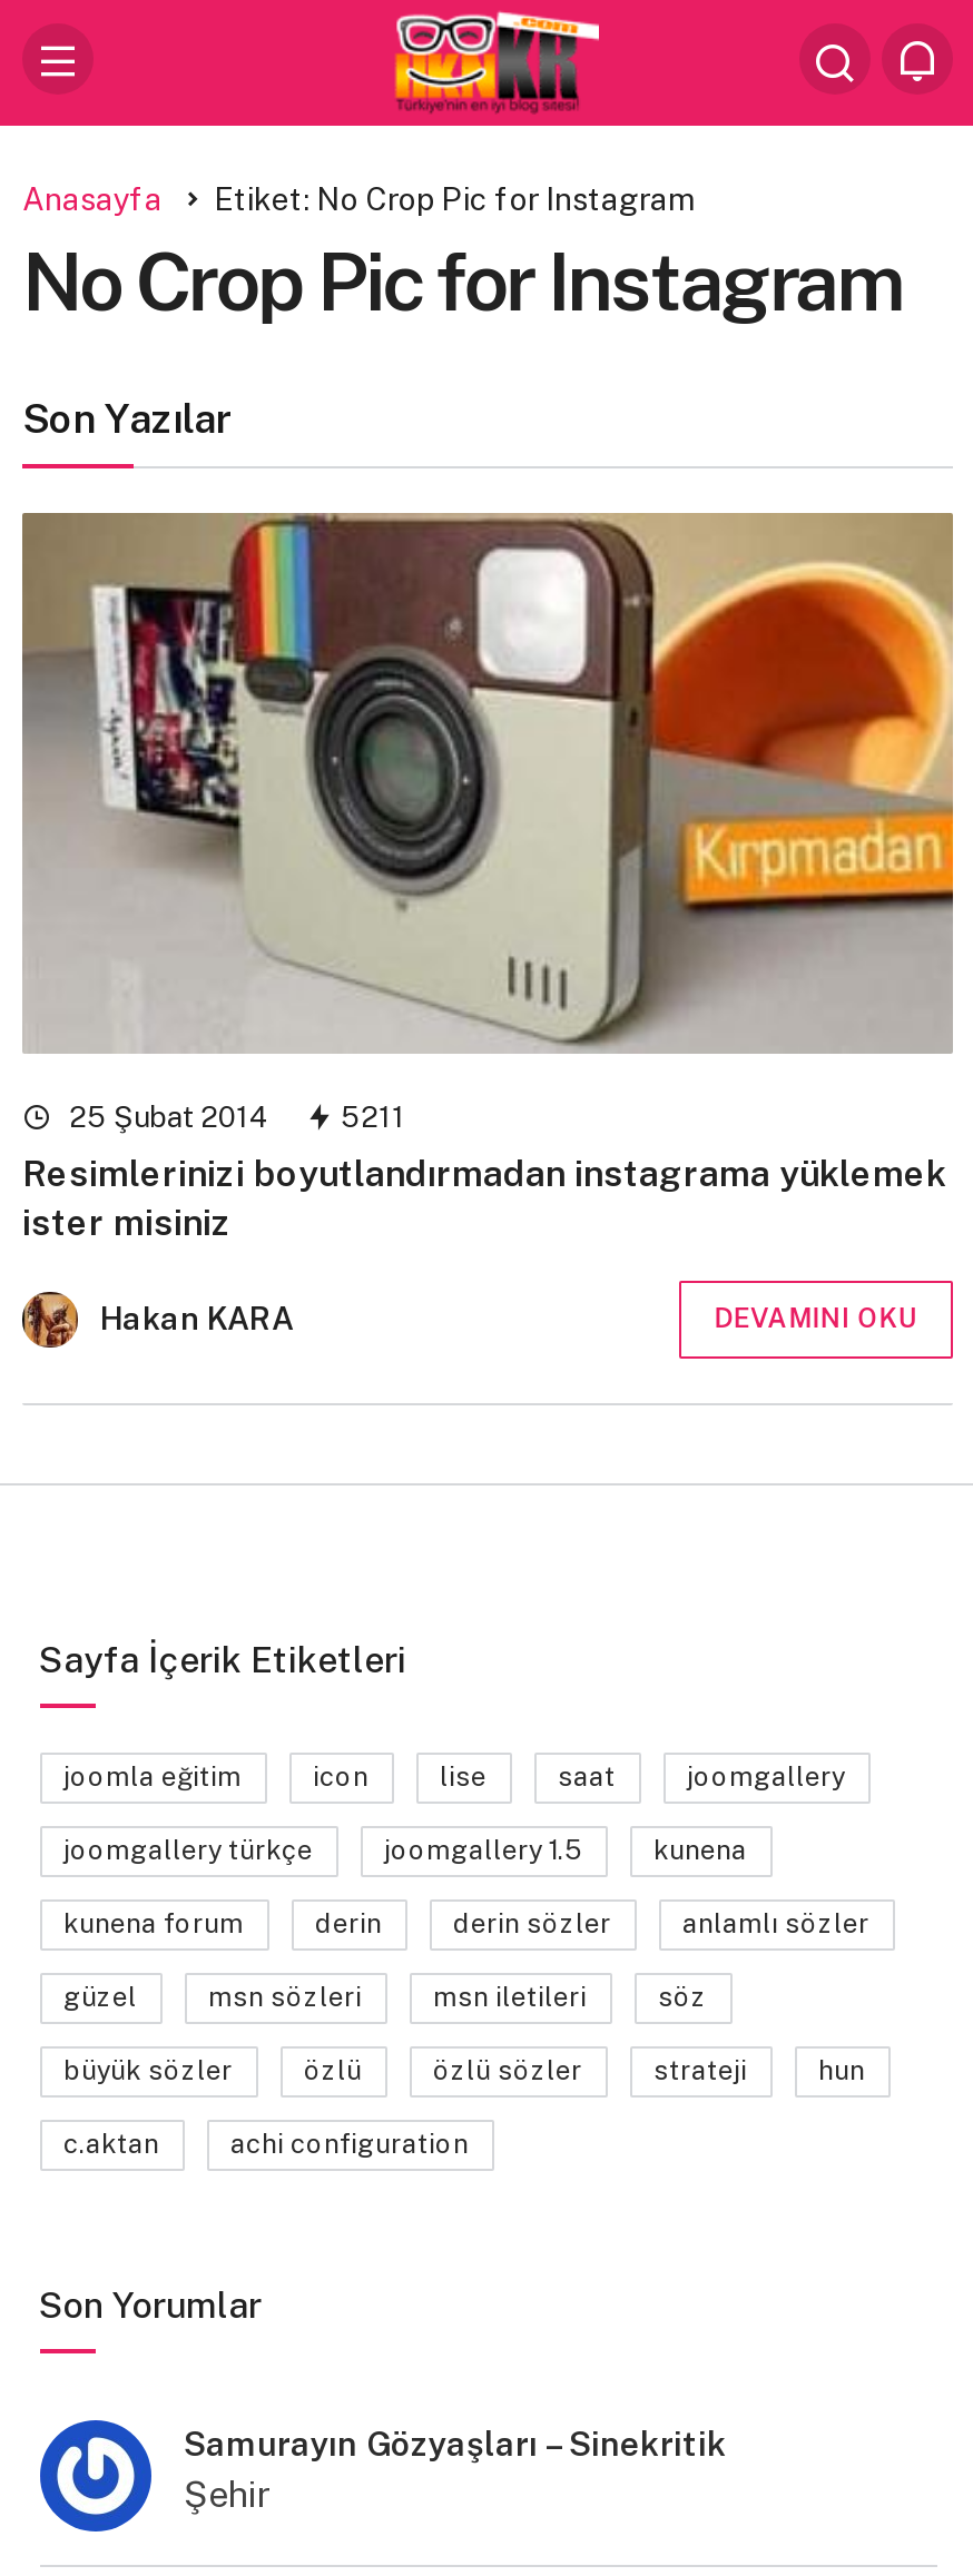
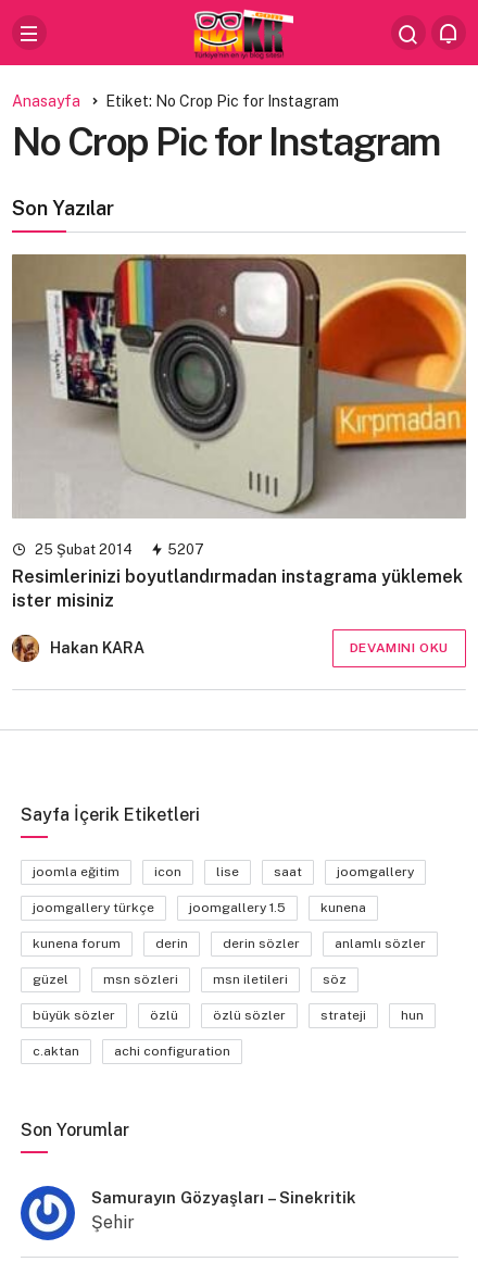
- 25 Şubat 2014 5211
+ 25 Şubat 2014 5207
